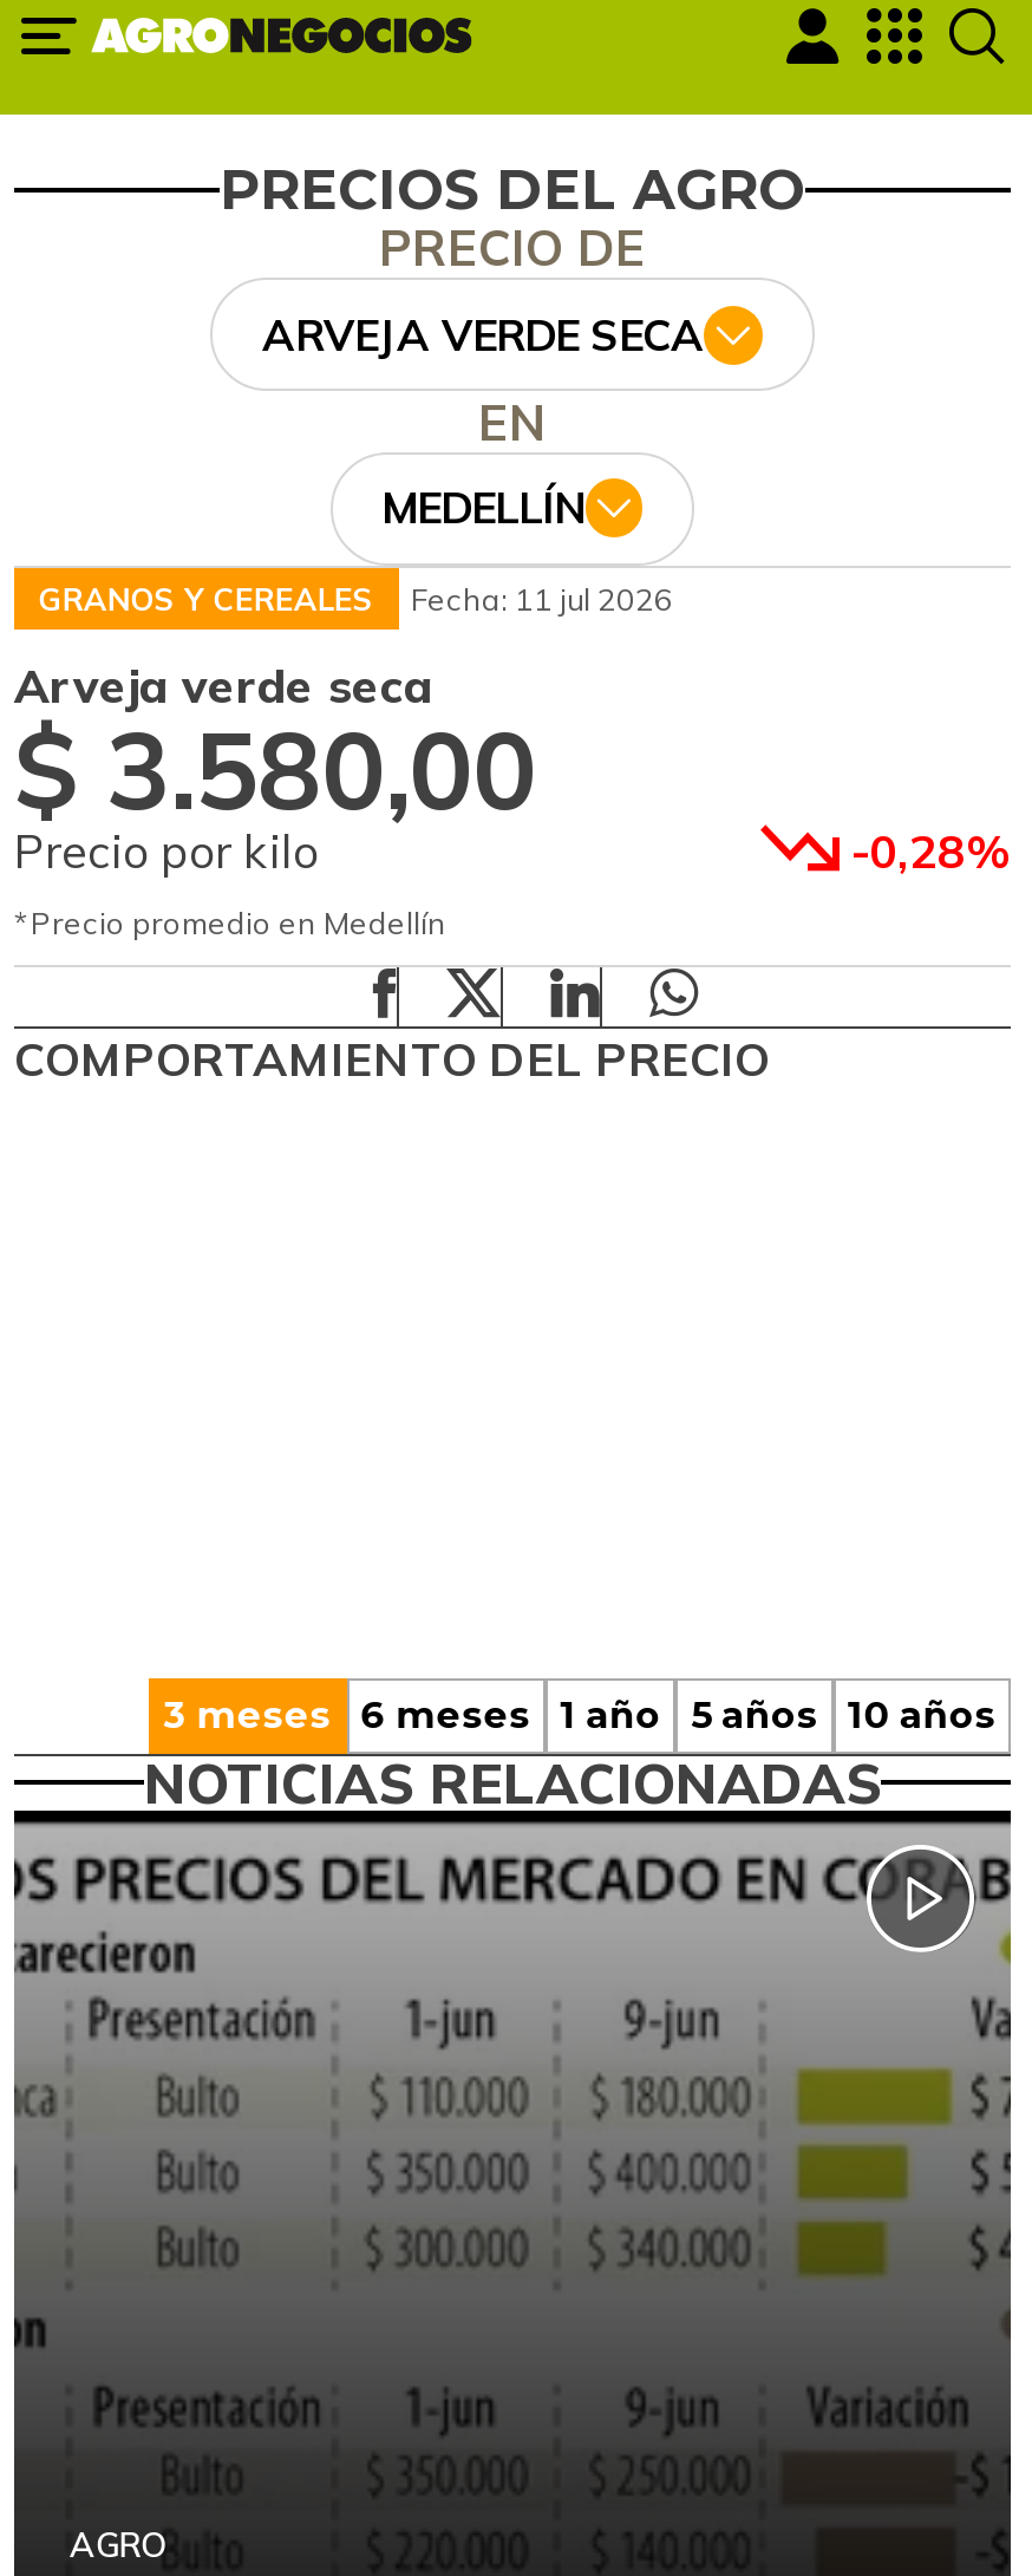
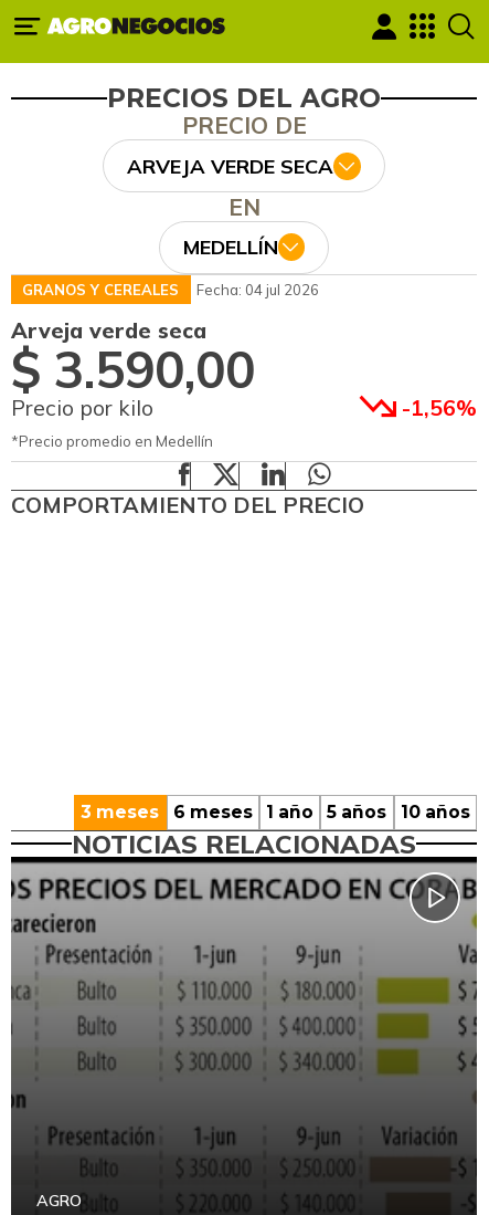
- GRANOS Y CEREALES Fecha: 11 jul 2026
+ GRANOS Y CEREALES Fecha: 04 jul 2026

- $ 3.580,00
+ $ 3.590,00

- -0,28%
+ -1,56%
